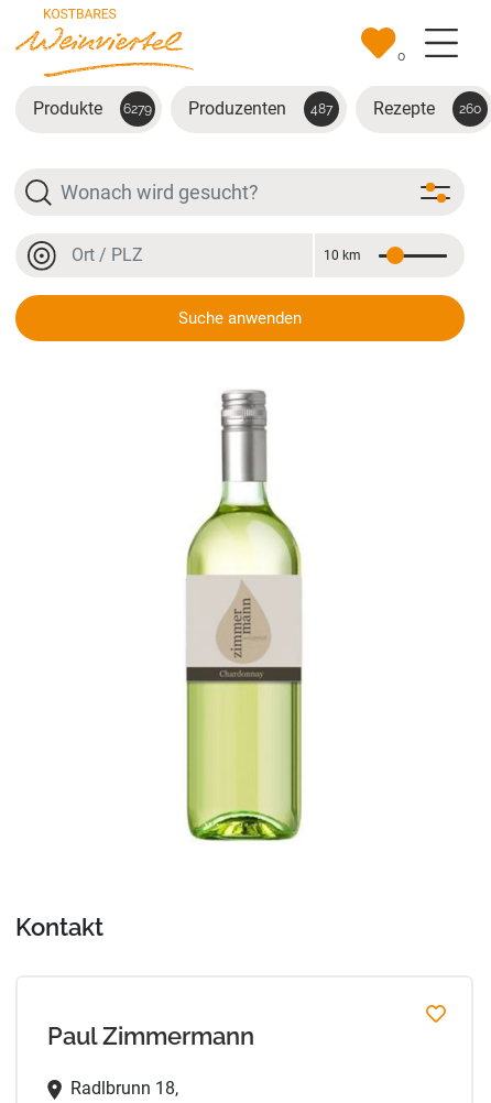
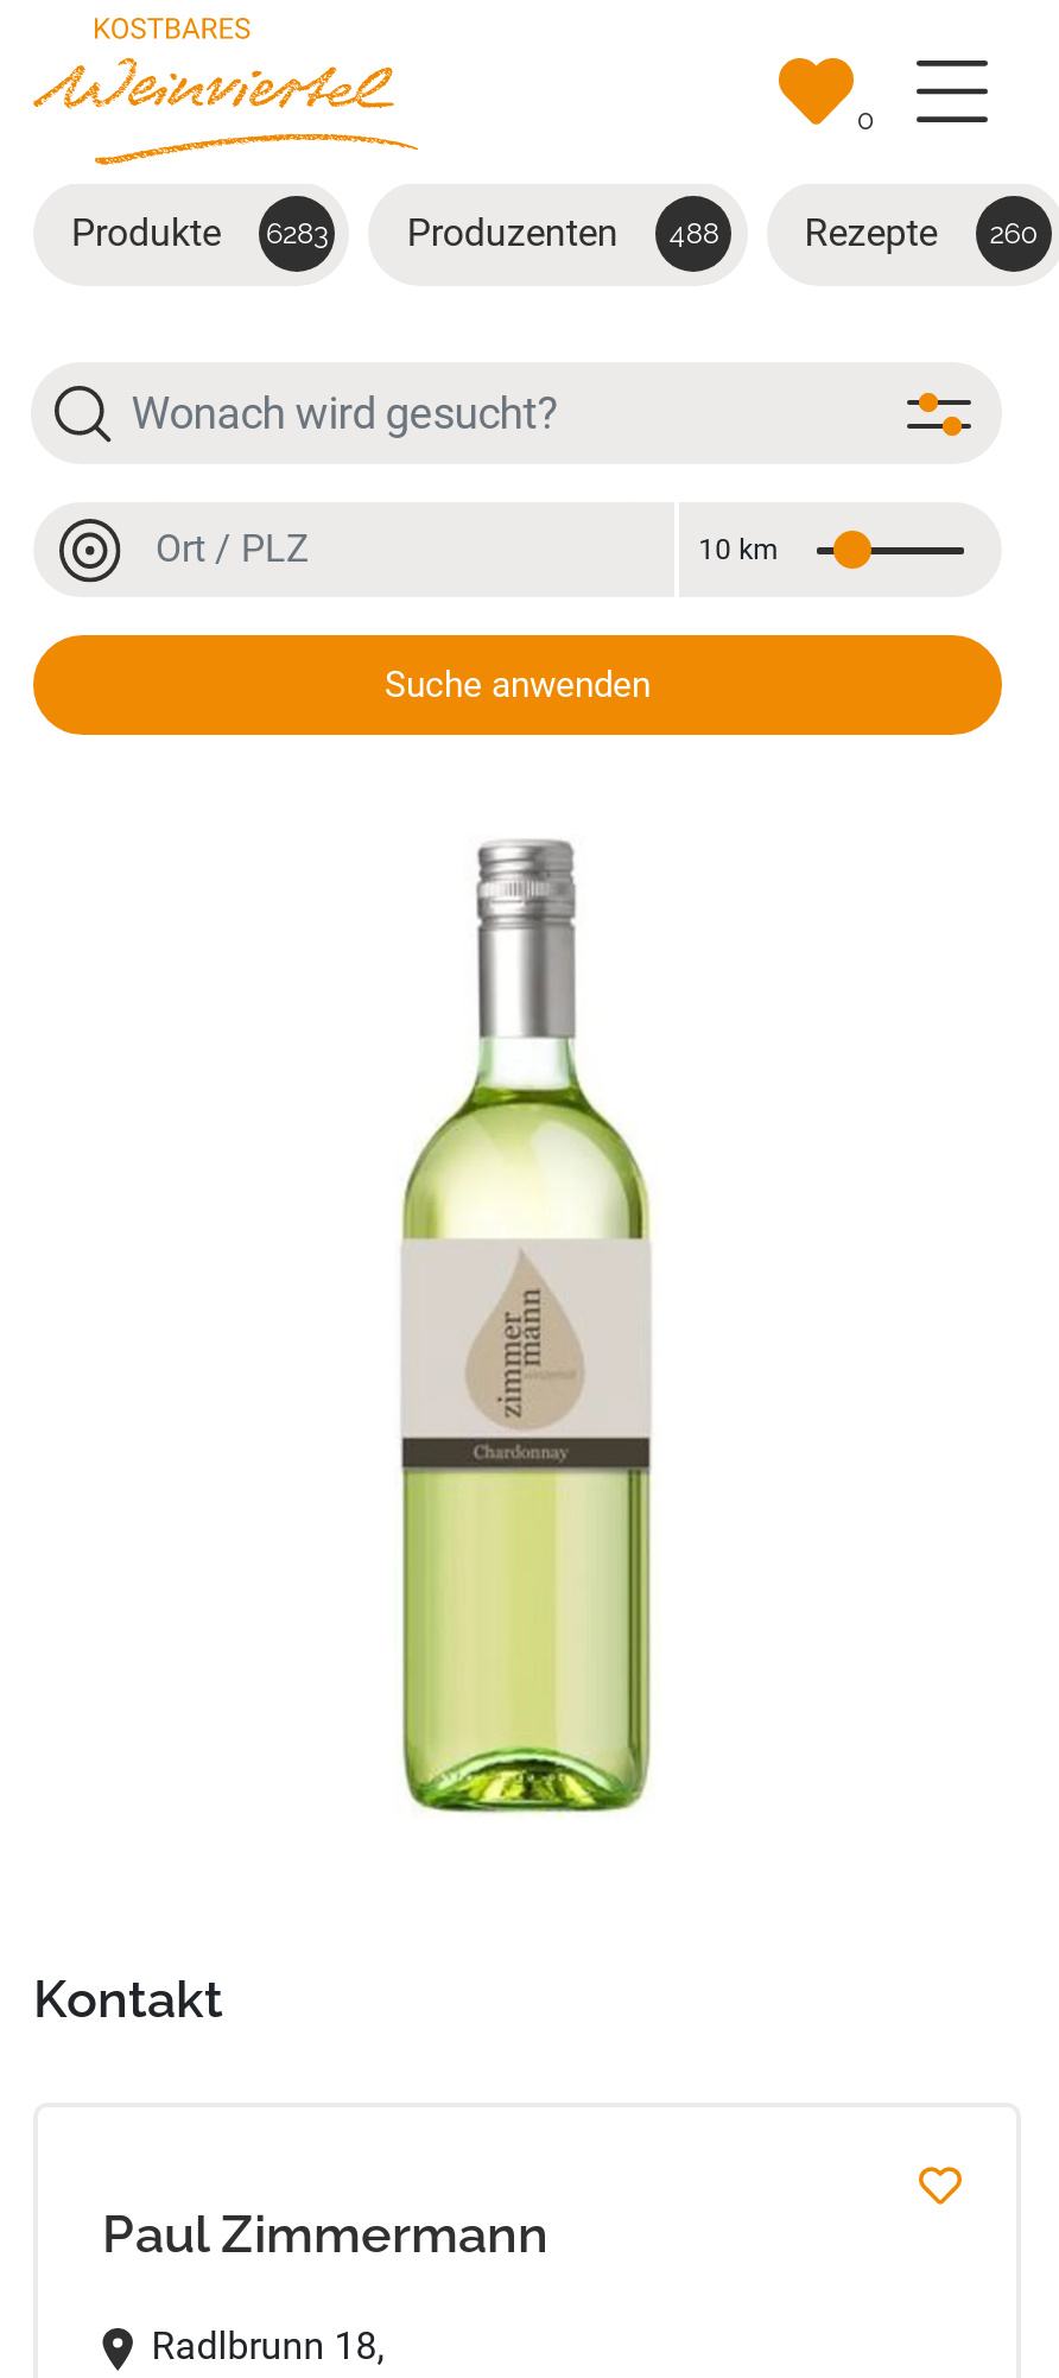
- Produkte 6279
+ Produkte 6283

- Produzenten 487
+ Produzenten 488
